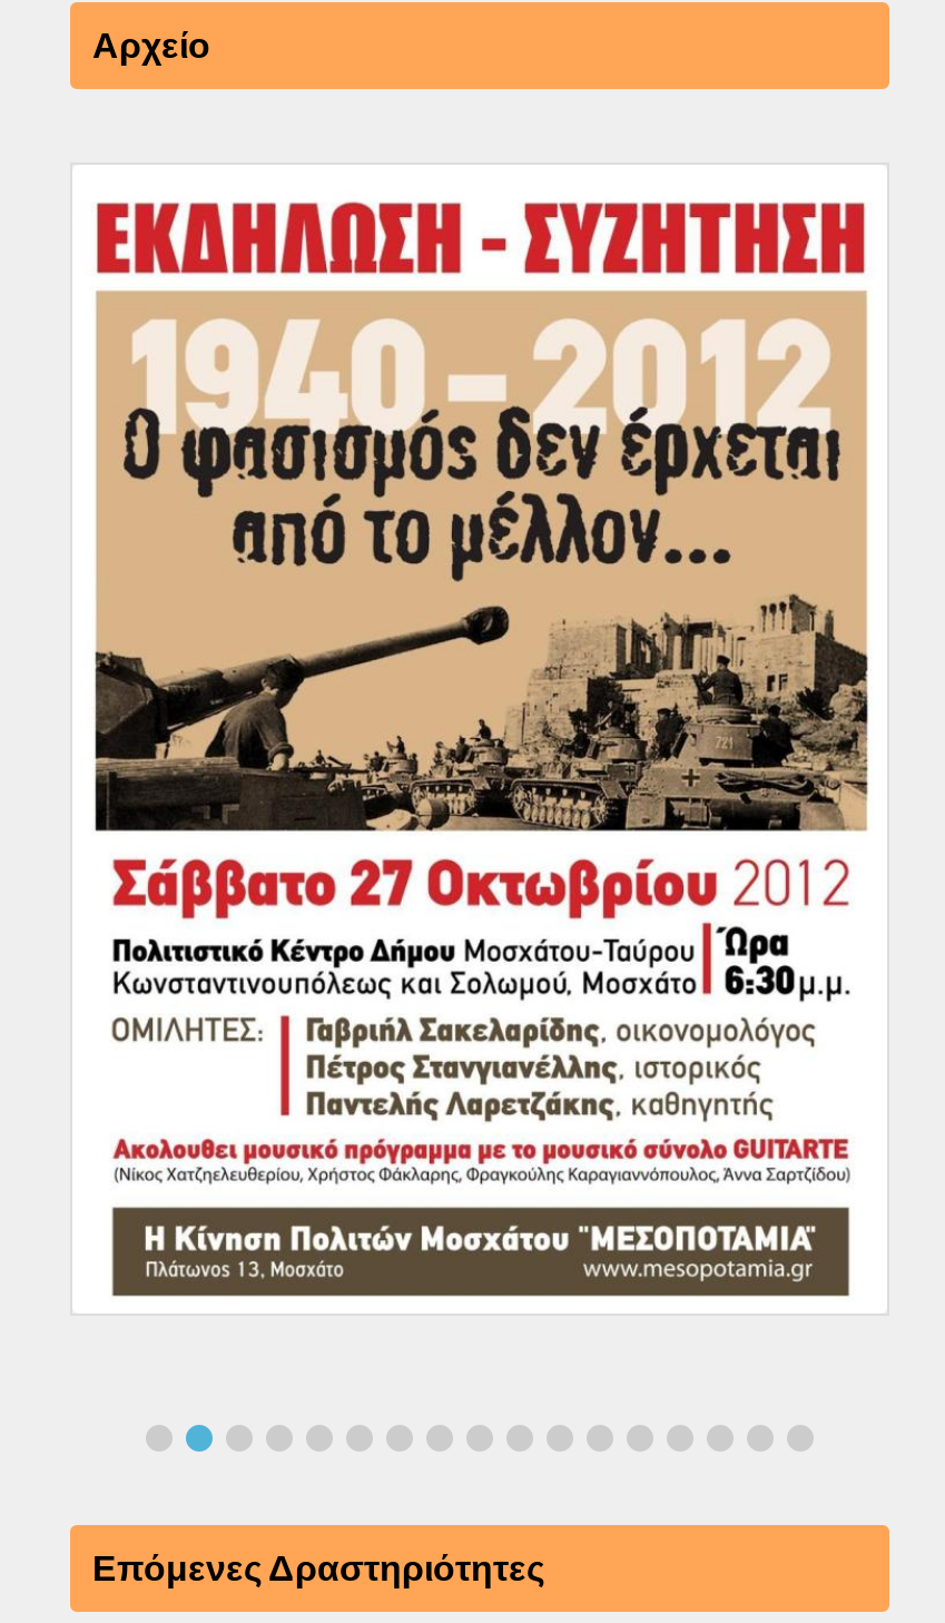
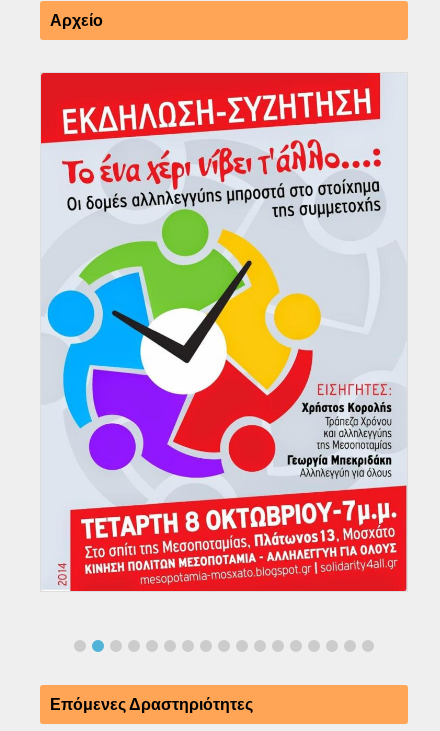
- [image]
+ [image]
